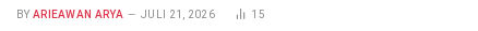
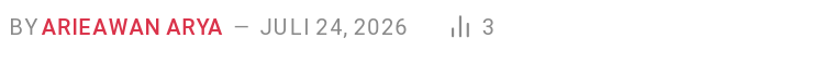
- JULI 21, 2026
- 15
+ JULI 24, 2026
+ 3
